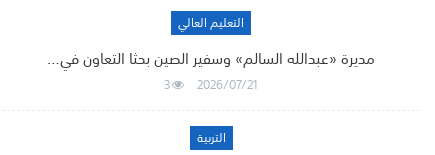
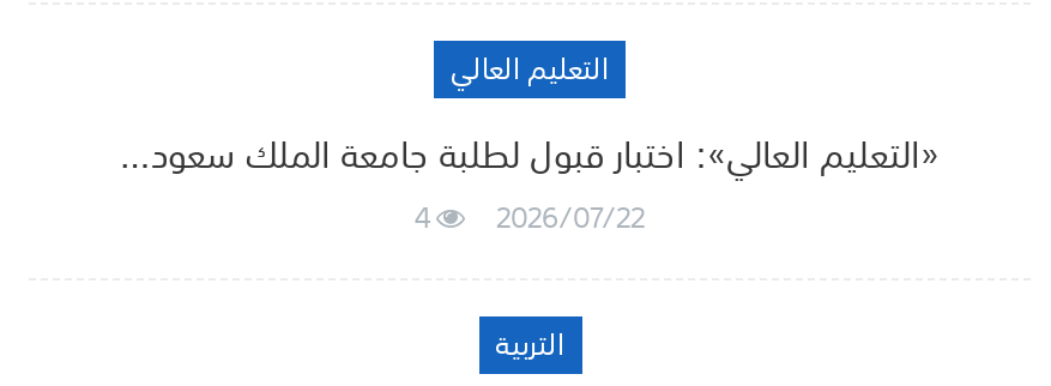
- مديرة «عبدالله السالم» وسفير الصين بحثا التعاون في…
- 2026/07/21
- 3
+ «التعليم العالي»: اختبار قبول لطلبة جامعة الملك سعود…
+ 2026/07/22
+ 4
